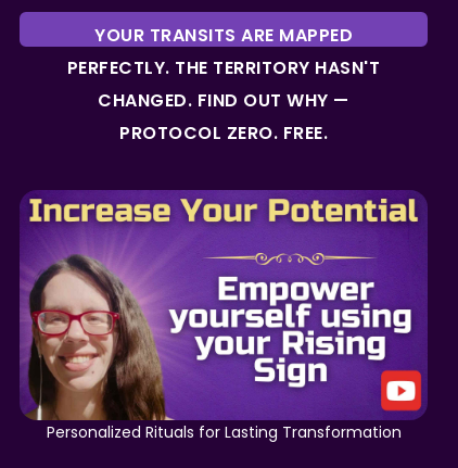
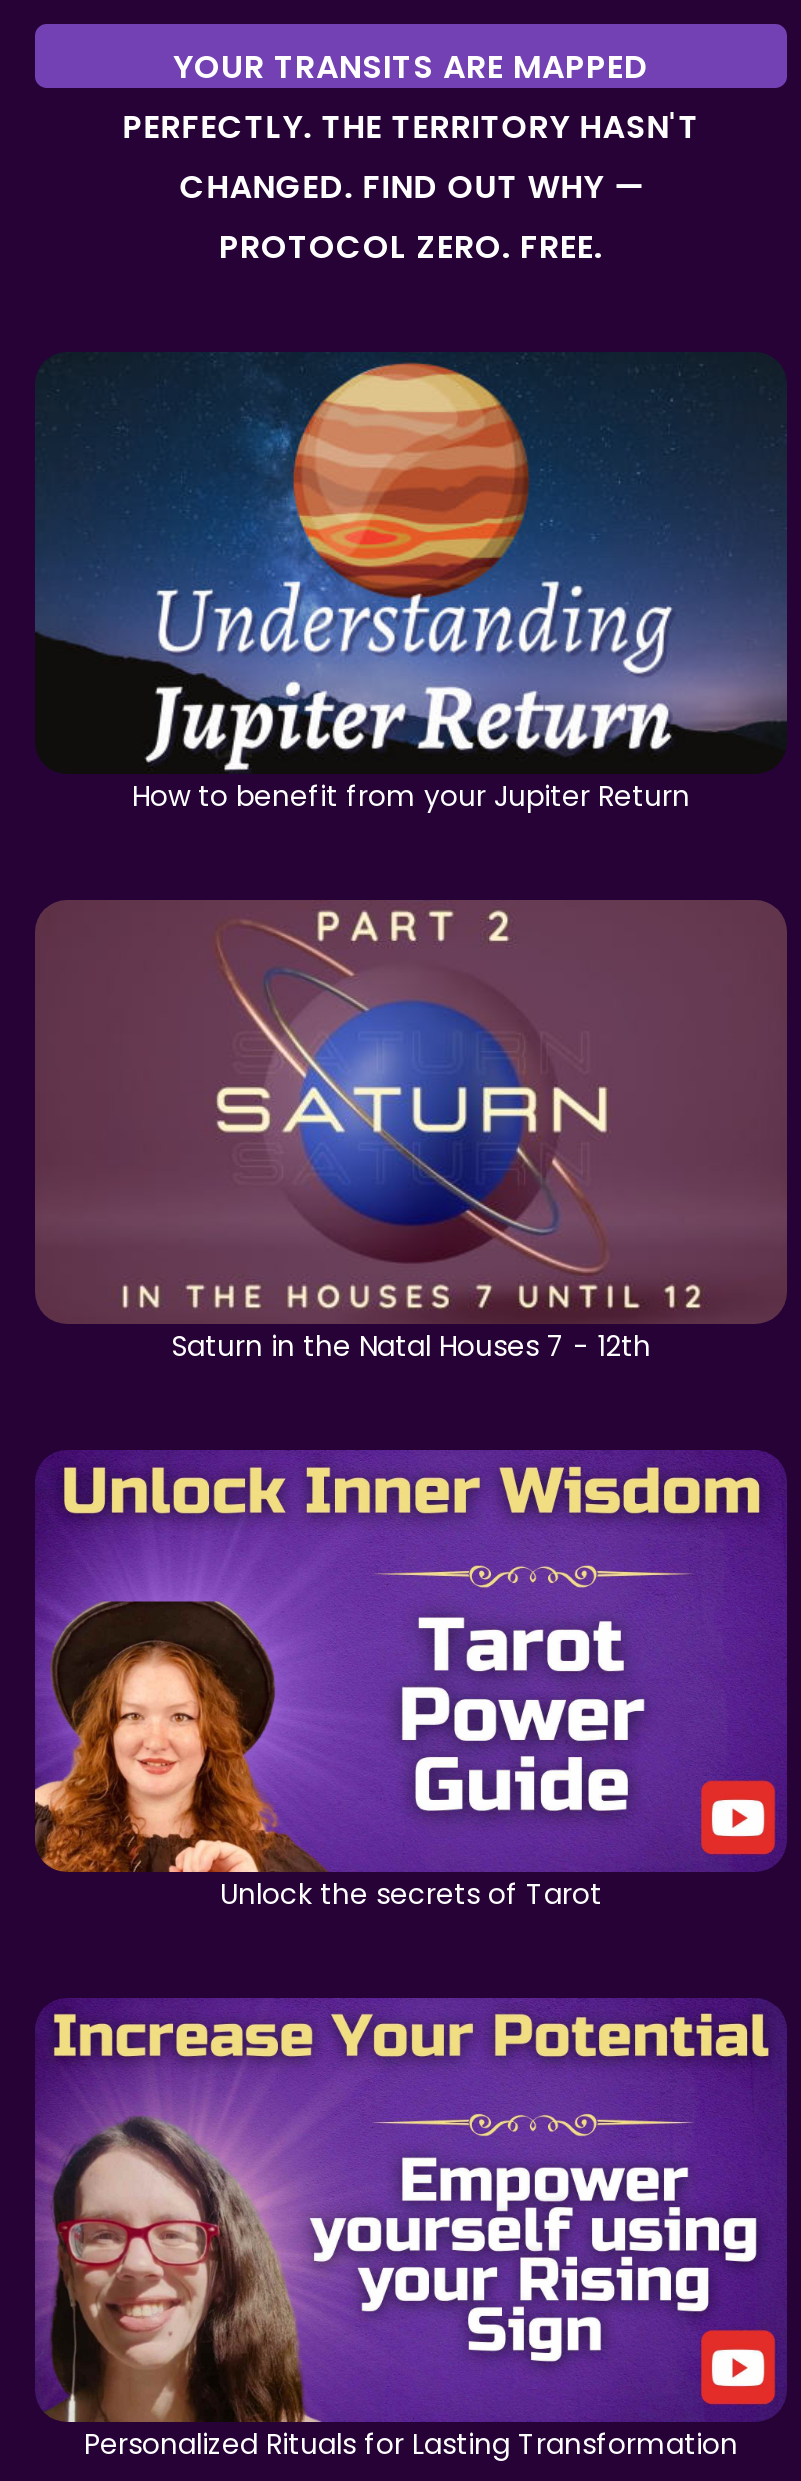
+ [image]
+ Unlock the secrets of Tarot

+ [image]
+ How to benefit from your Jupiter Return

+ [image]
+ Saturn in the Natal Houses 7 - 12th
